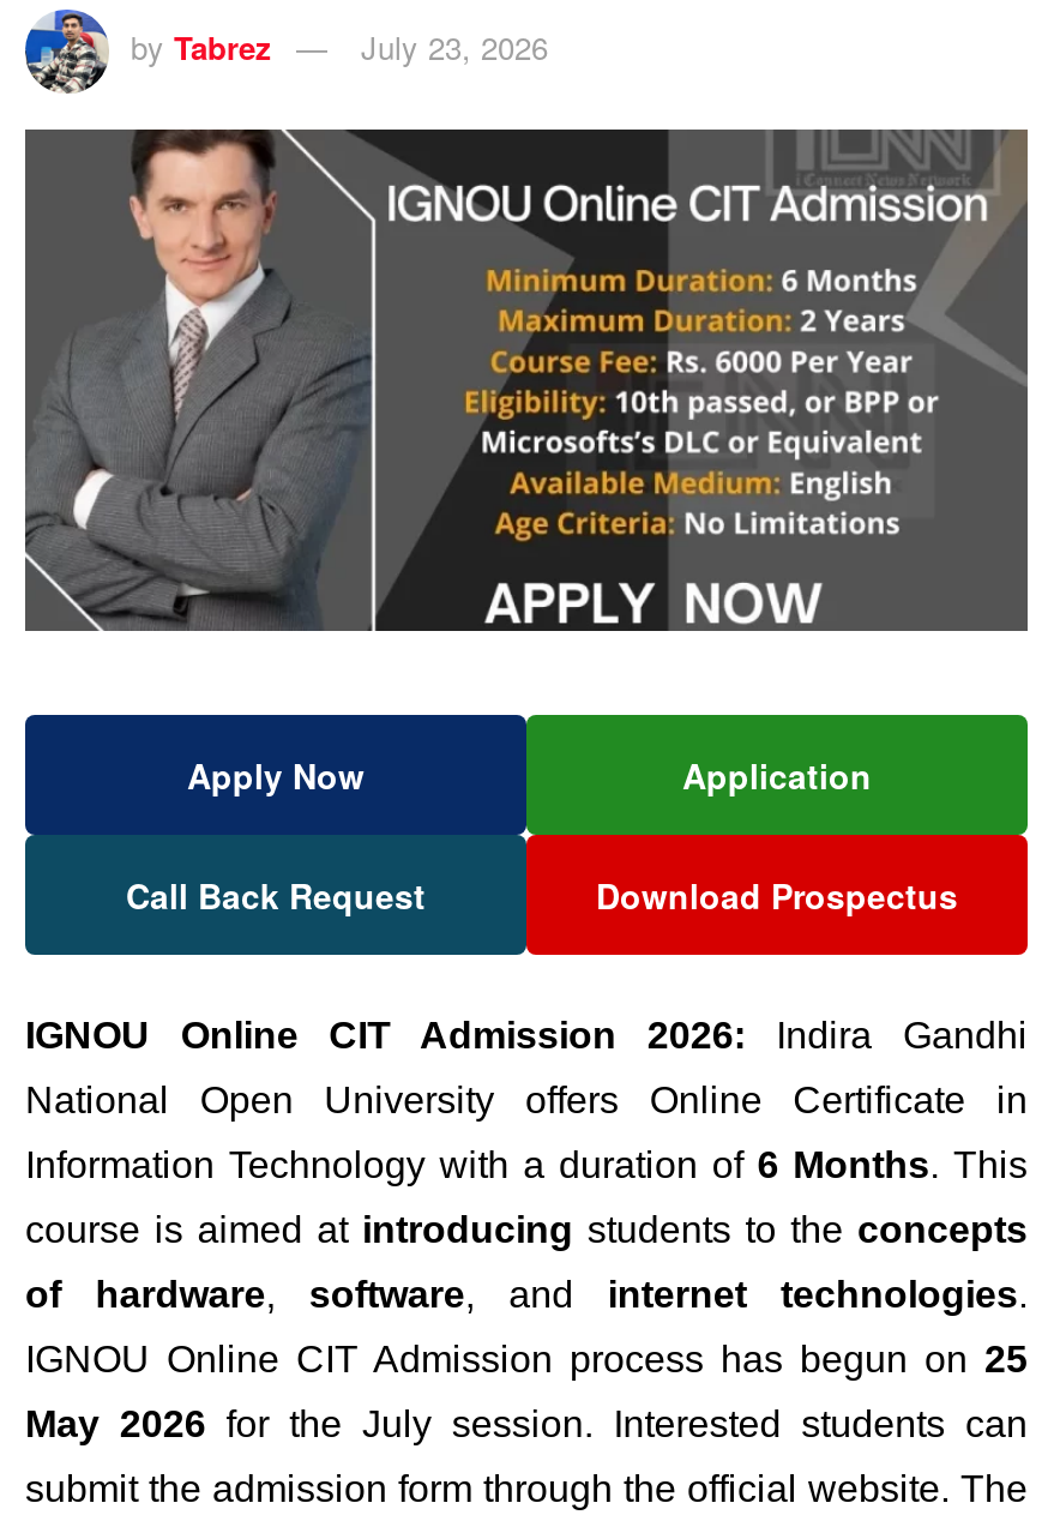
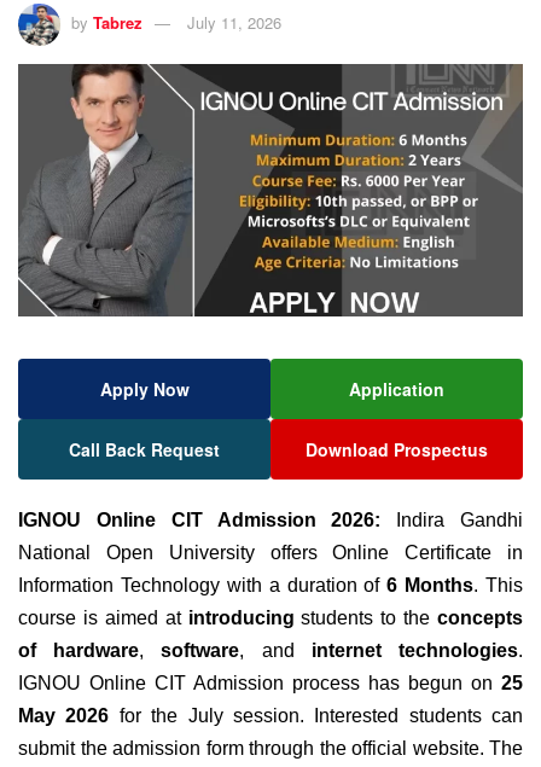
- by Tabrez July 23, 2026
+ by Tabrez July 11, 2026
